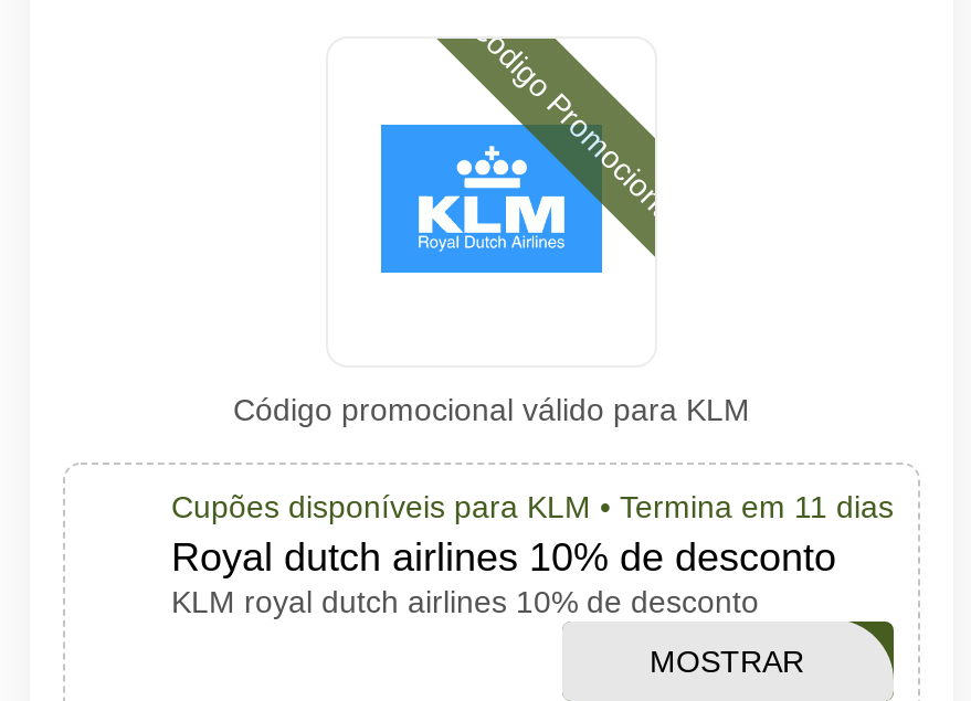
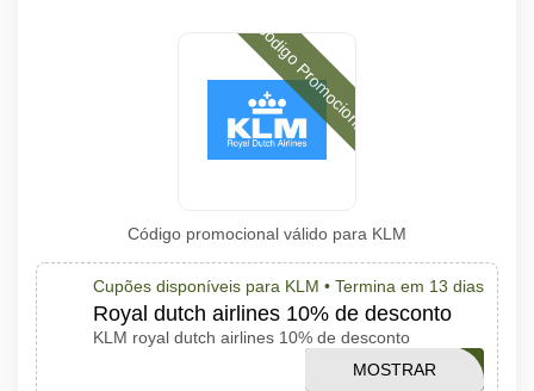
- Cupões disponíveis para KLM • Termina em 11 dias
+ Cupões disponíveis para KLM • Termina em 13 dias
